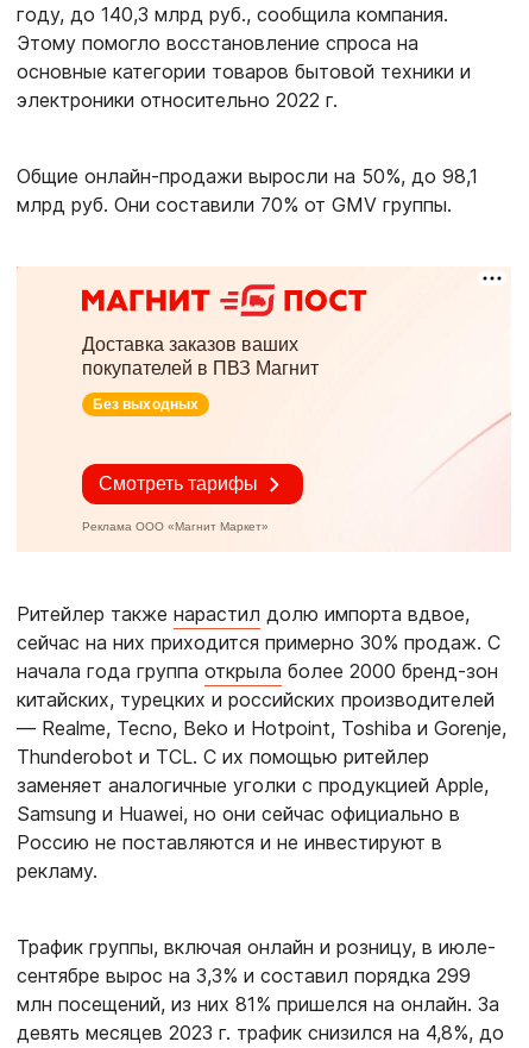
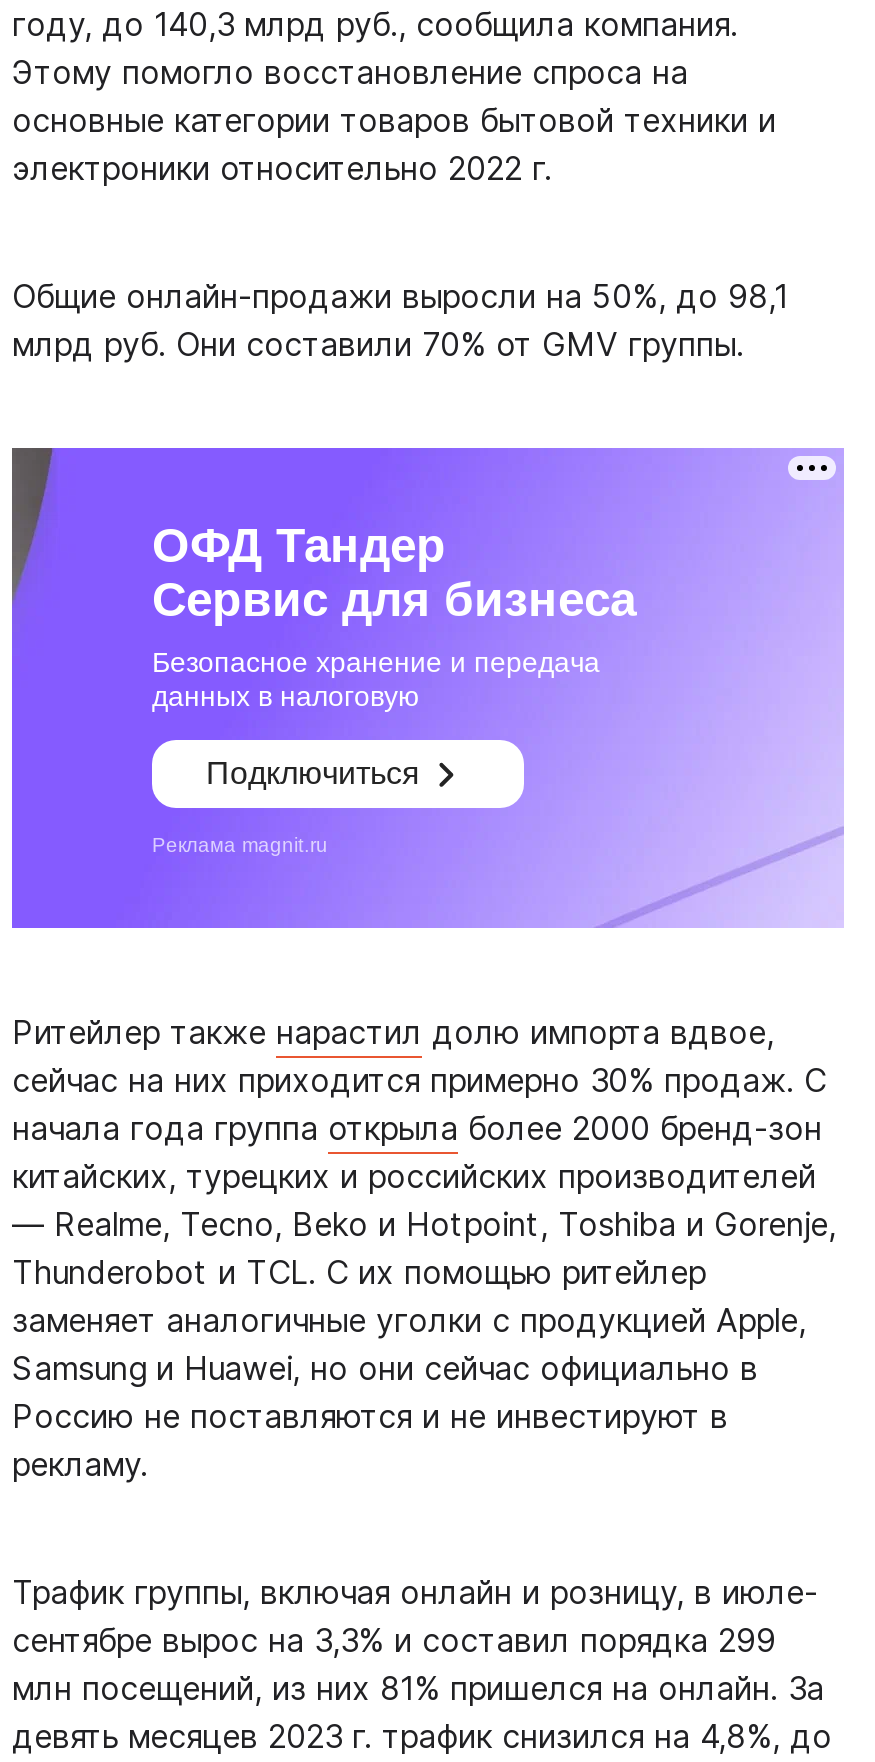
- [image]
+ [image]
